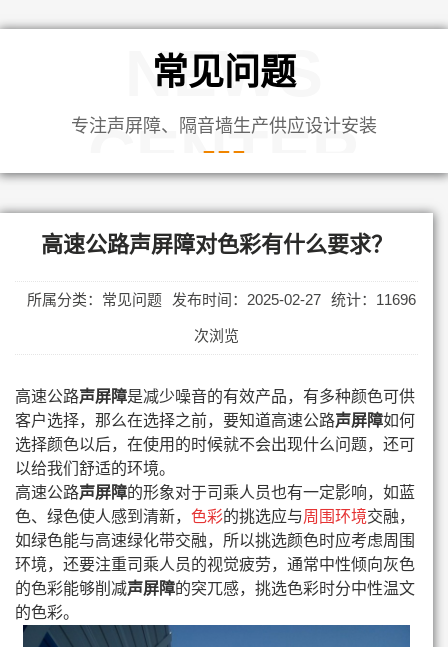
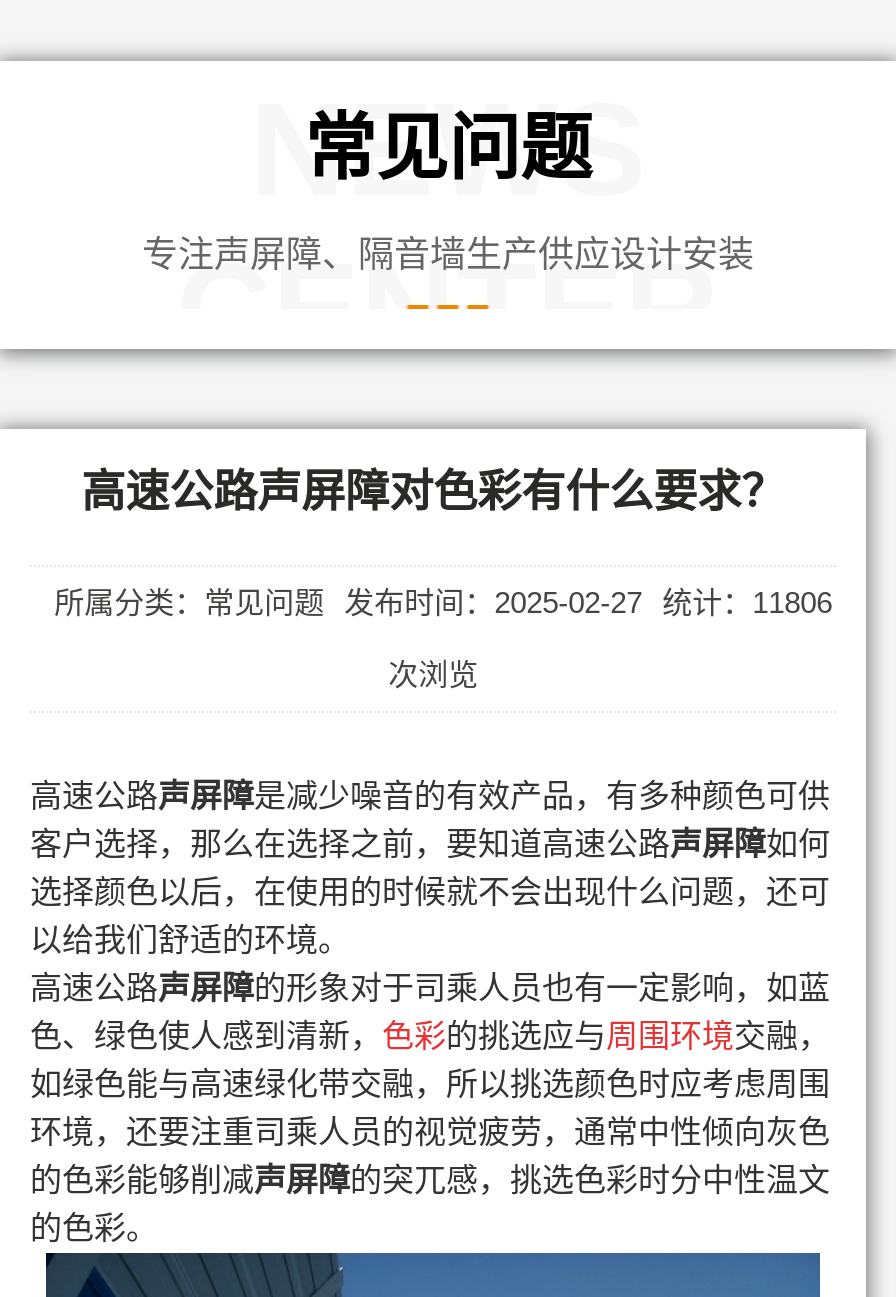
- 所属分类：常见问题 发布时间：2025-02-27 统计：11696
+ 所属分类：常见问题 发布时间：2025-02-27 统计：11806
